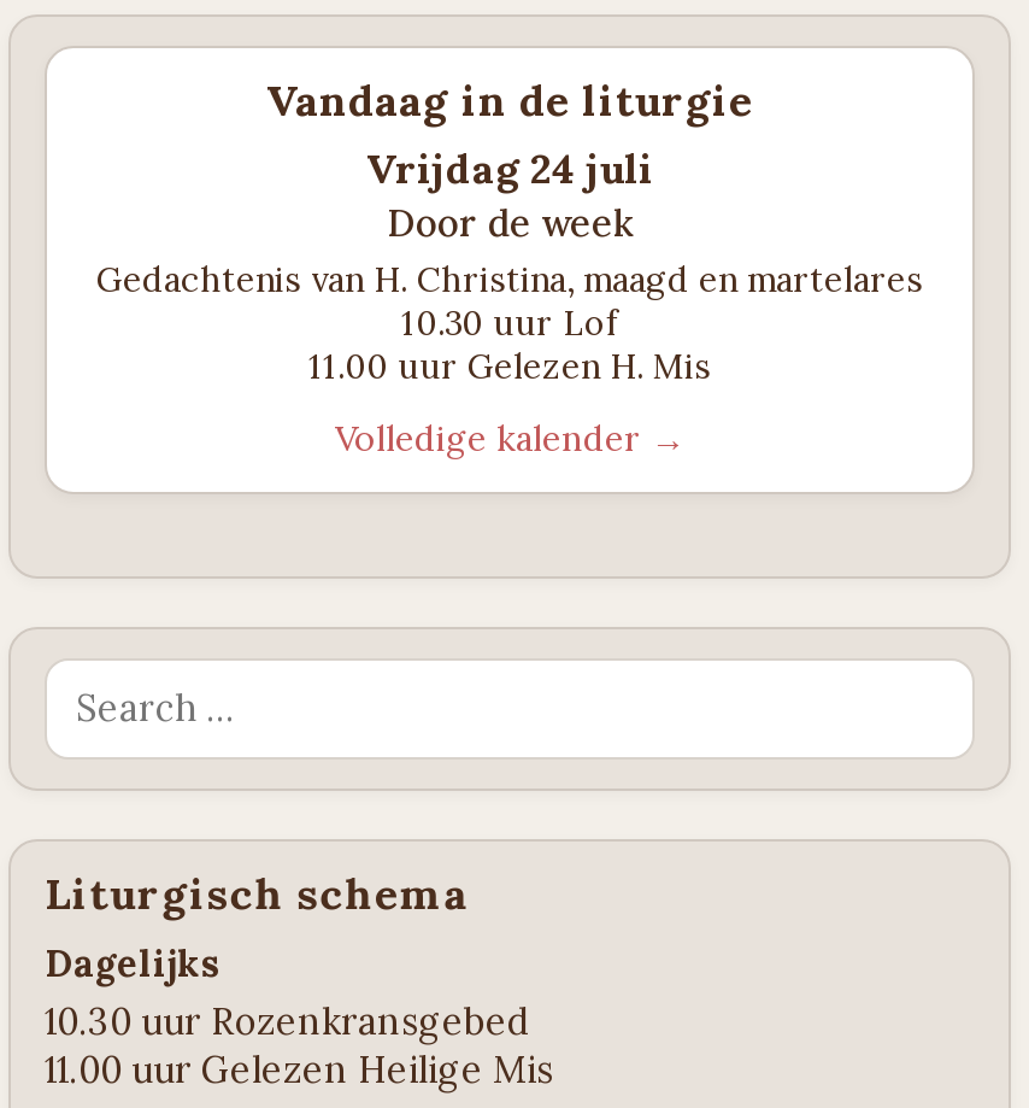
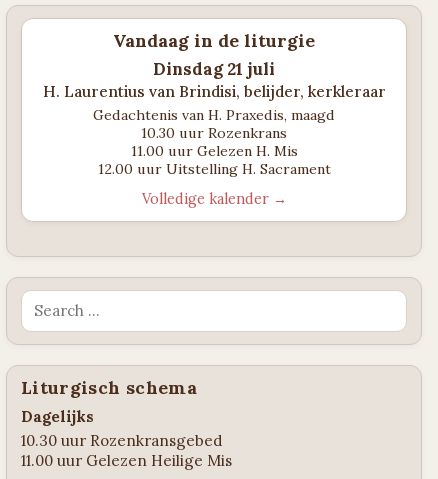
- Vrijdag 24 juli
- Door de week
- Gedachtenis van H. Christina, maagd en martelares
- 10.30 uur Lof
+ Dinsdag 21 juli
+ H. Laurentius van Brindisi, belijder, kerkleraar
+ Gedachtenis van H. Praxedis, maagd
+ 10.30 uur Rozenkrans

+ 12.00 uur Uitstelling H. Sacrament
